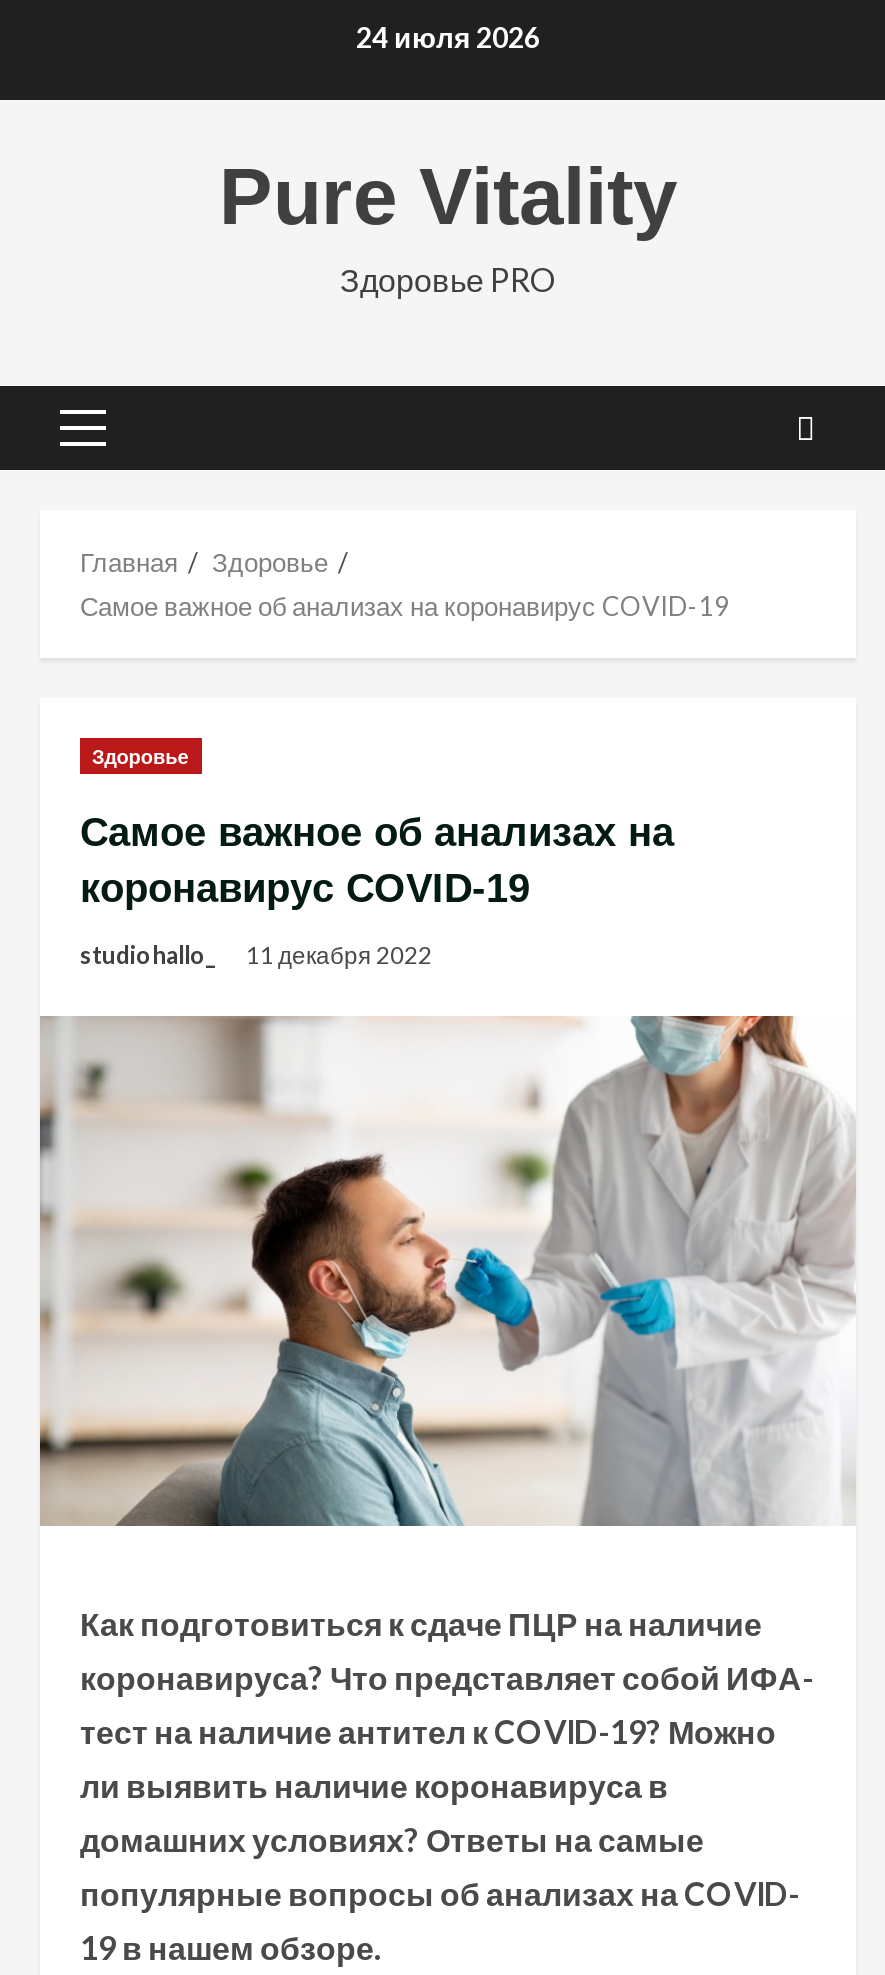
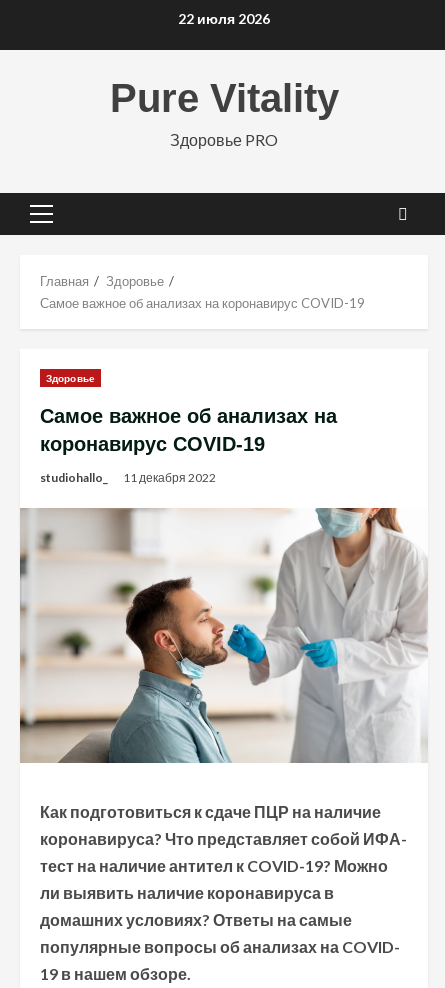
- 24 июля 2026
+ 22 июля 2026
